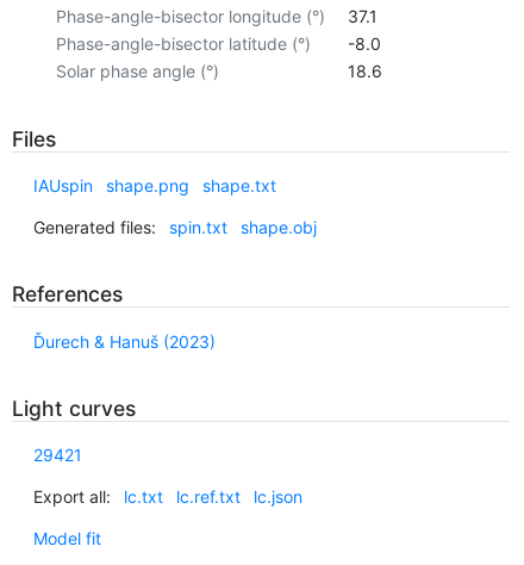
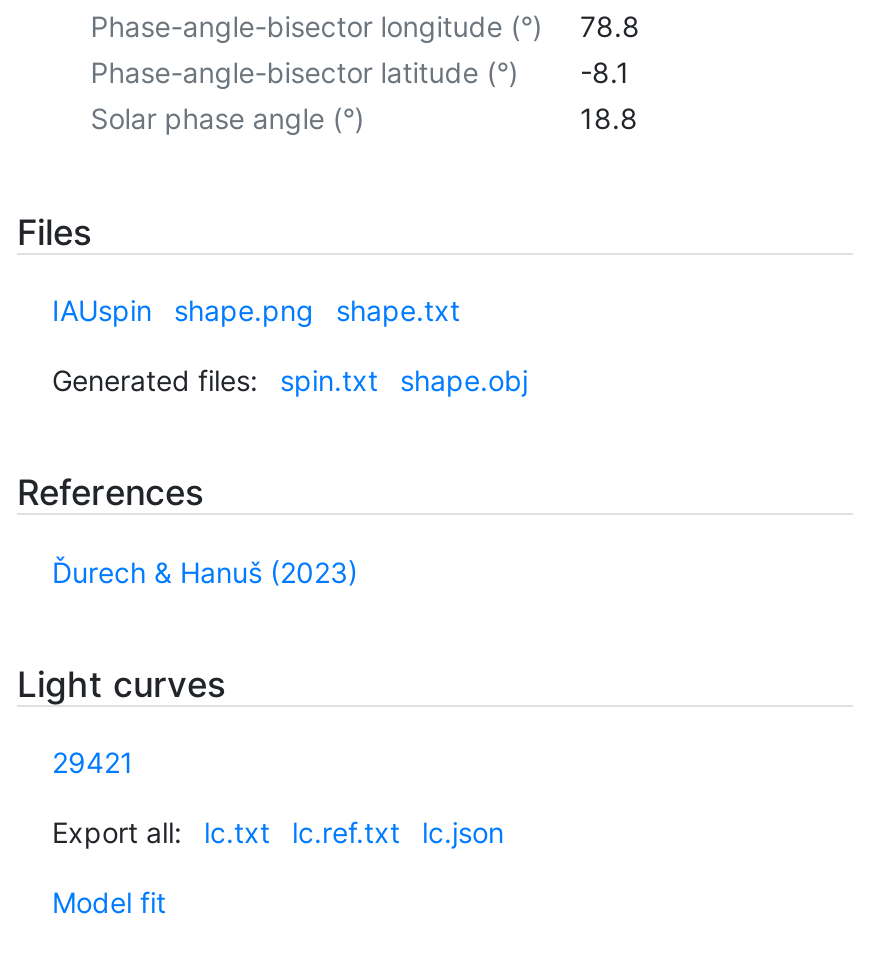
- Phase-angle-bisector longitude (°) 37.1
+ Phase-angle-bisector longitude (°) 78.8

- Phase-angle-bisector latitude (°) -8.0
+ Phase-angle-bisector latitude (°) -8.1

- 18.6
+ 18.8
